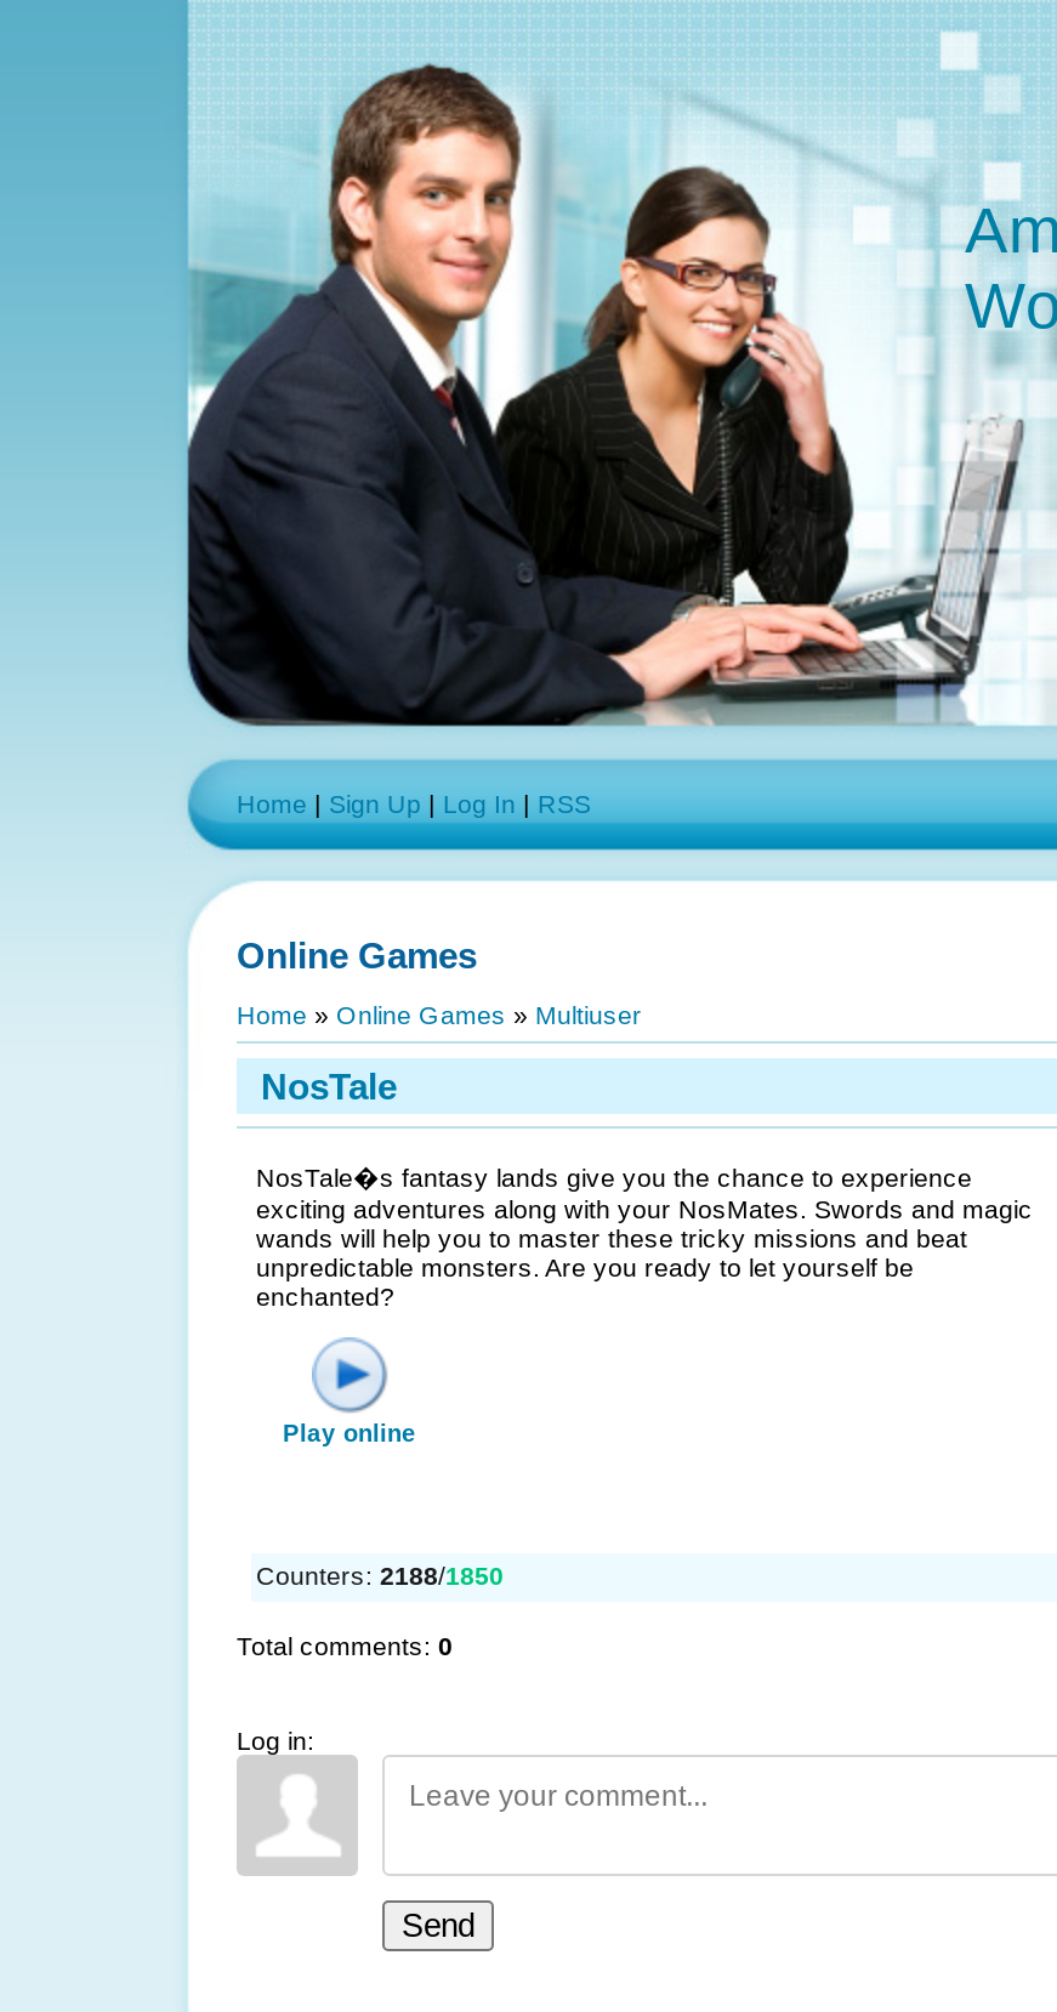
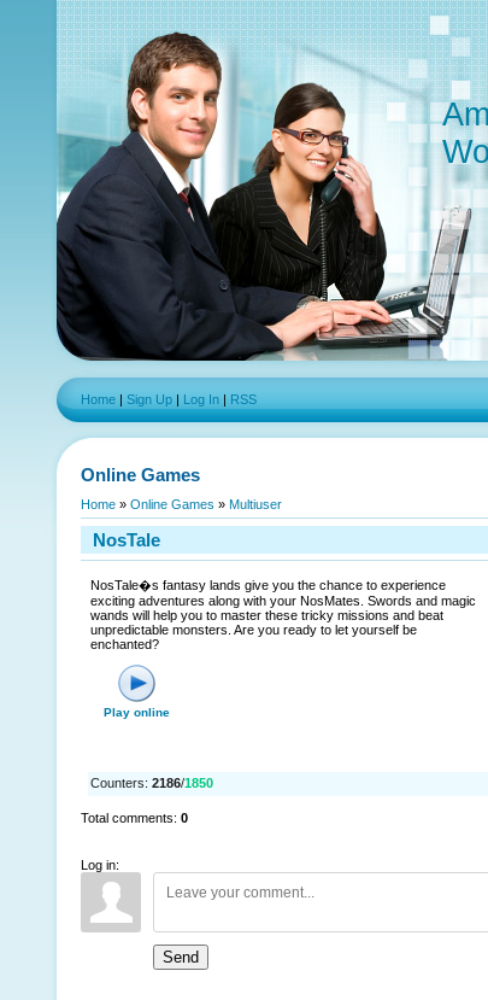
- Counters: 2188/1850
+ Counters: 2186/1850
